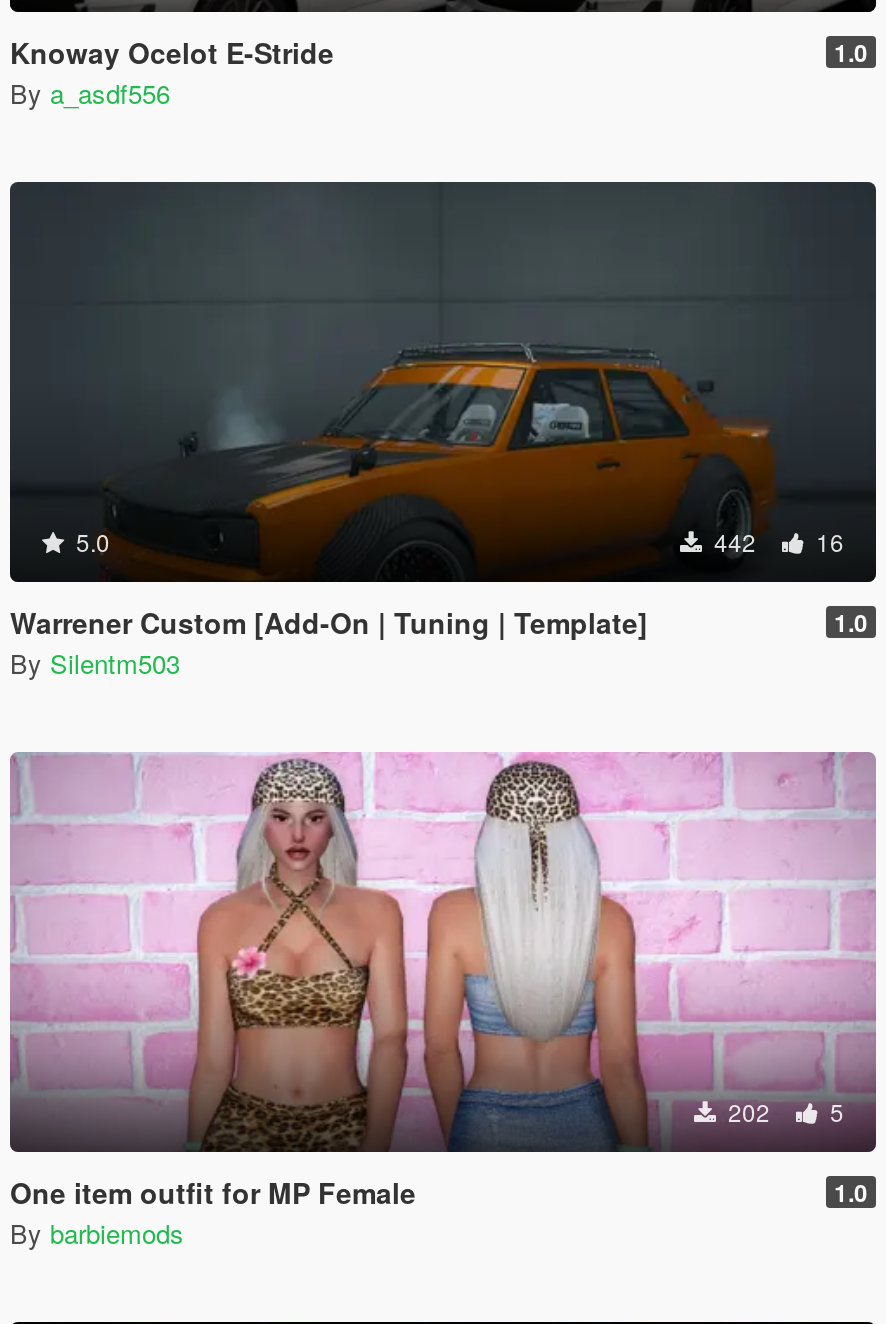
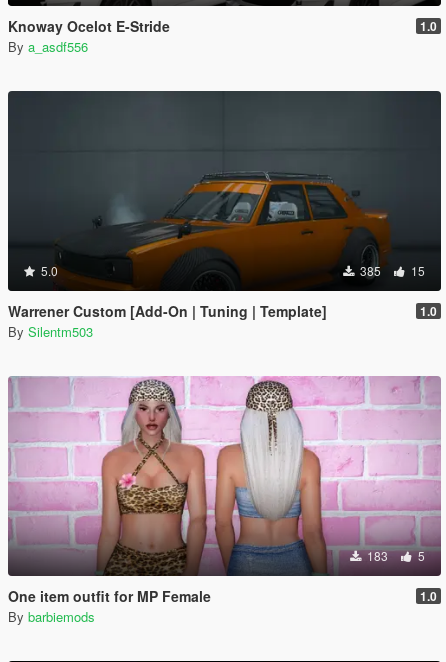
- 442
+ 385

- 16
+ 15

- 202 5
+ 183 5
